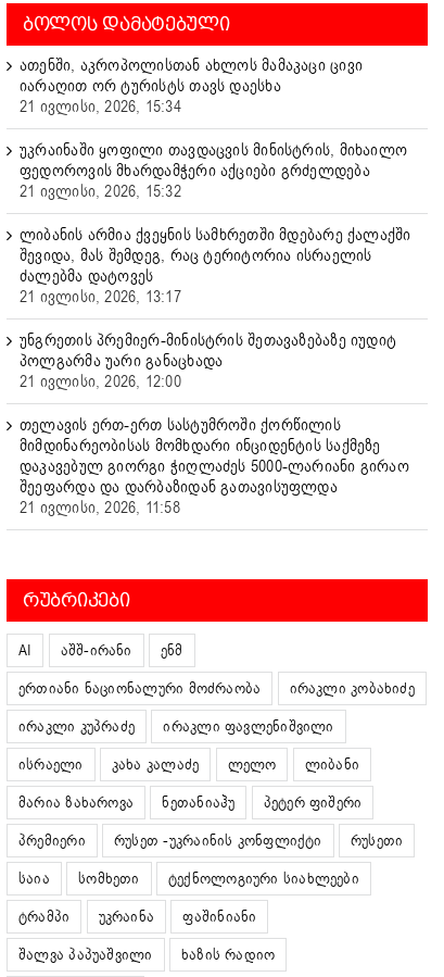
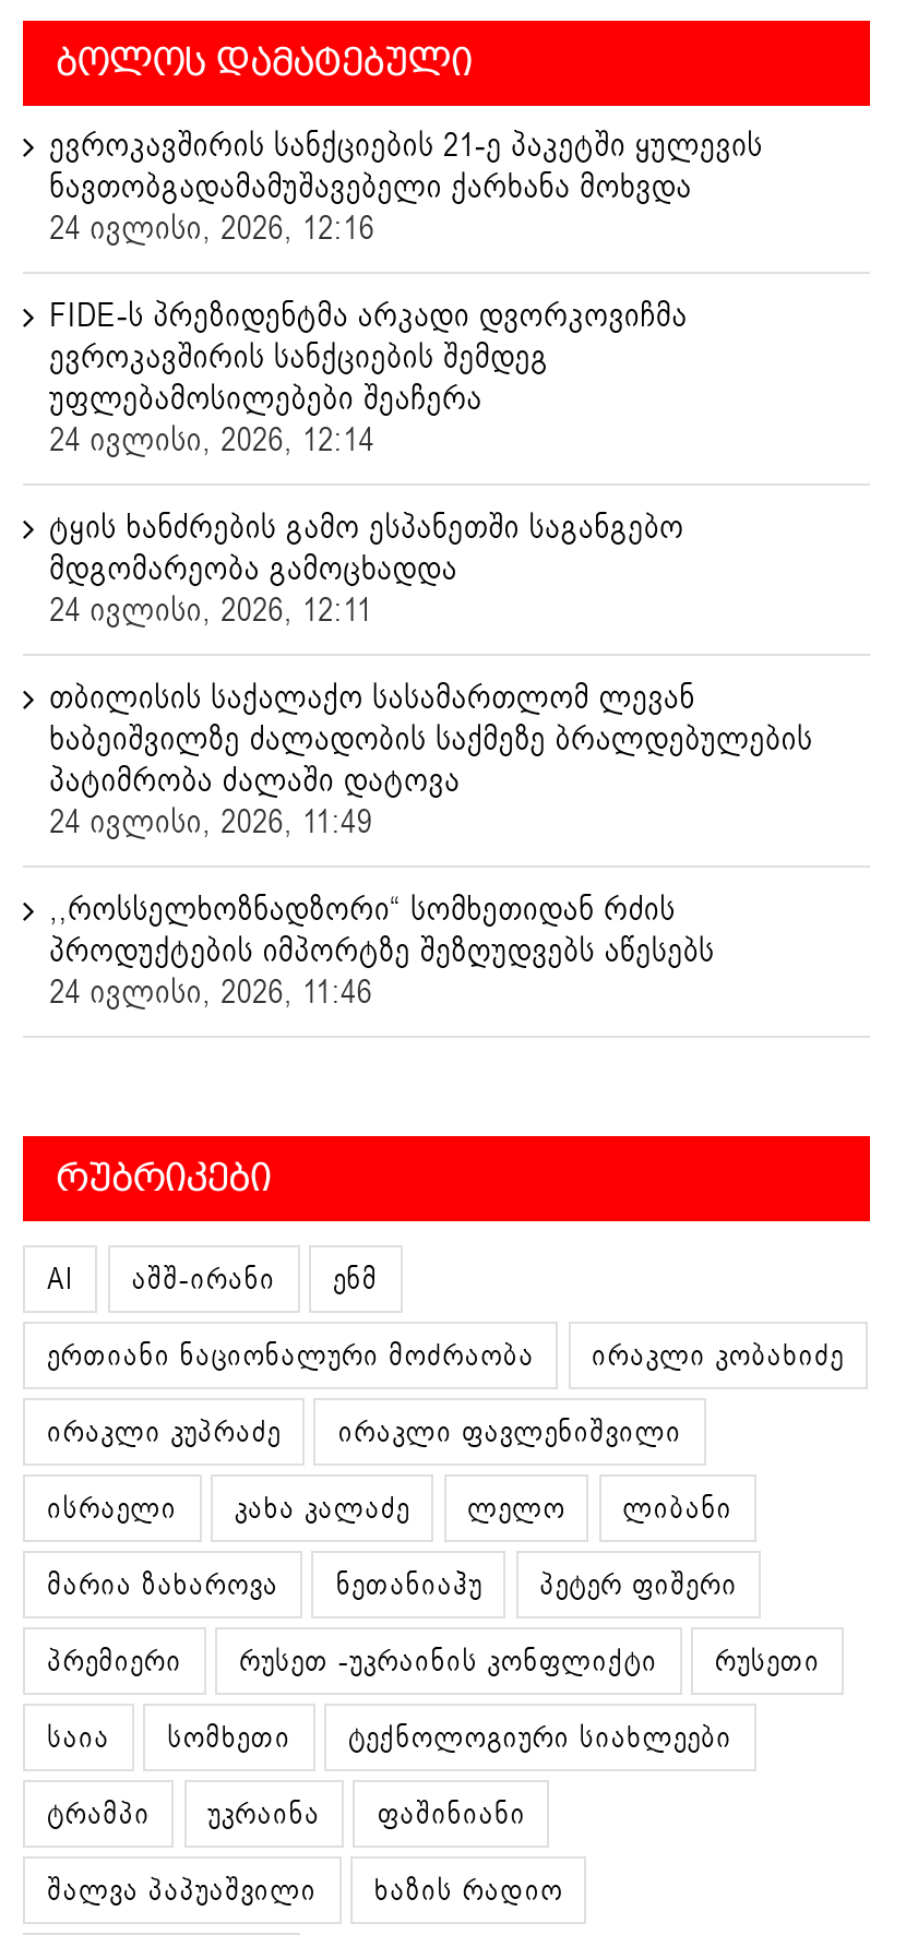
- ათენში, აკროპოლისთან ახლოს მამაკაცი ცივი
- იარაღით ორ ტურისტს თავს დაესხა
- 21 ივლისი, 2026, 15:34
+ ევროკავშირის სანქციების 21-ე პაკეტში ყულევის
+ ნავთობგადამამუშავებელი ქარხანა მოხვდა
+ 24 ივლისი, 2026, 12:16

- უკრაინაში ყოფილი თავდაცვის მინისტრის, მიხაილო
- ფედოროვის მხარდამჭერი აქციები გრძელდება
- 21 ივლისი, 2026, 15:32
+ FIDE-ს პრეზიდენტმა არკადი დვორკოვიჩმა
+ ევროკავშირის სანქციების შემდეგ
+ უფლებამოსილებები შეაჩერა
+ 24 ივლისი, 2026, 12:14

- ლიბანის არმია ქვეყნის სამხრეთში მდებარე ქალაქში
- შევიდა, მას შემდეგ, რაც ტერიტორია ისრაელის
- ძალებმა დატოვეს
- 21 ივლისი, 2026, 13:17
+ ტყის ხანძრების გამო ესპანეთში საგანგებო
+ მდგომარეობა გამოცხადდა
+ 24 ივლისი, 2026, 12:11

- უნგრეთის პრემიერ-მინისტრის შეთავაზებაზე იუდიტ
- პოლგარმა უარი განაცხადა
- 21 ივლისი, 2026, 12:00
+ თბილისის საქალაქო სასამართლომ ლევან
+ ხაბეიშვილზე ძალადობის საქმეზე ბრალდებულების
+ პატიმრობა ძალაში დატოვა
+ 24 ივლისი, 2026, 11:49

- თელავის ერთ-ერთ სასტუმროში ქორწილის
- მიმდინარეობისას მომხდარი ინციდენტის საქმეზე
- დაკავებულ გიორგი ჭიღლაძეს 5000-ლარიანი გირაო
- შეეფარდა და დარბაზიდან გათავისუფლდა
- 21 ივლისი, 2026, 11:58
+ ,,როსსელხოზნადზორი“ სომხეთიდან რძის
+ პროდუქტების იმპორტზე შეზღუდვებს აწესებს
+ 24 ივლისი, 2026, 11:46
